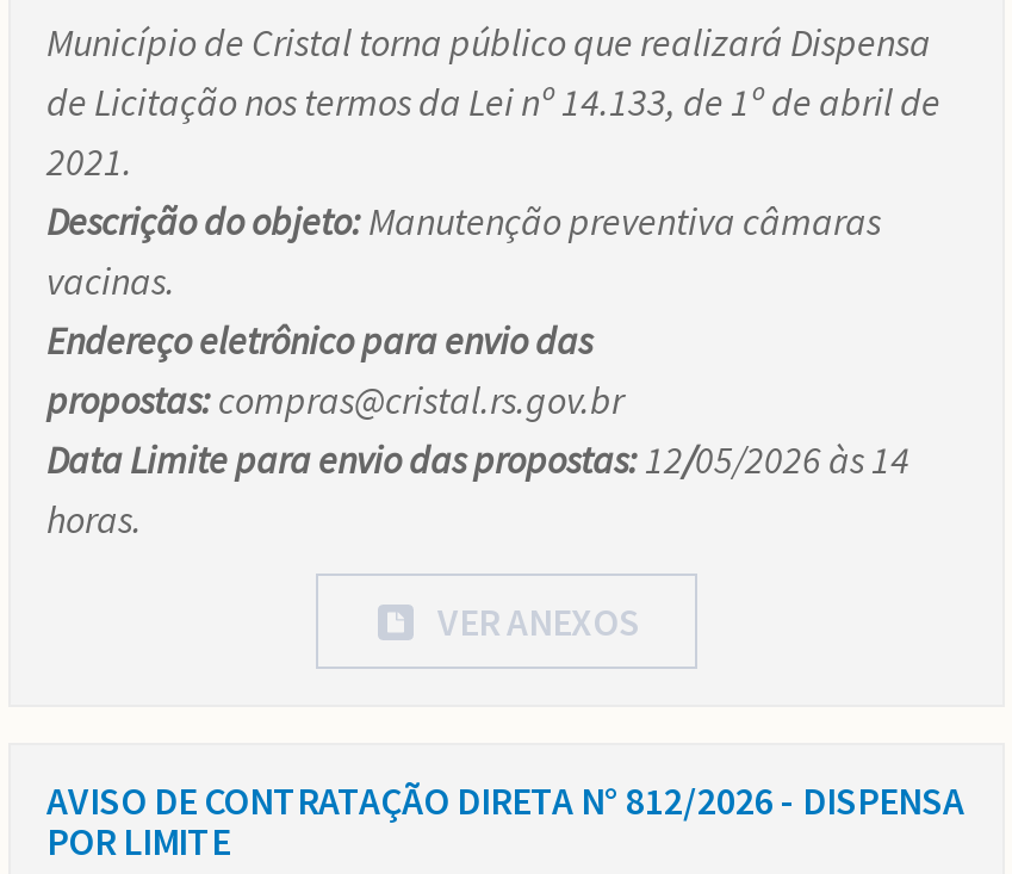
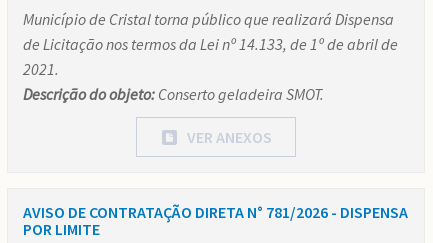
- Descrição do objeto: Manutenção preventiva câmaras
- vacinas.
- Endereço eletrônico para envio das
- propostas: compras@cristal.rs.gov.br
- Data Limite para envio das propostas: 12/05/2026 às 14
- horas.
+ Descrição do objeto: Conserto geladeira SMOT.

- AVISO DE CONTRATAÇÃO DIRETA N° 812/2026 - DISPENSA
+ AVISO DE CONTRATAÇÃO DIRETA N° 781/2026 - DISPENSA
